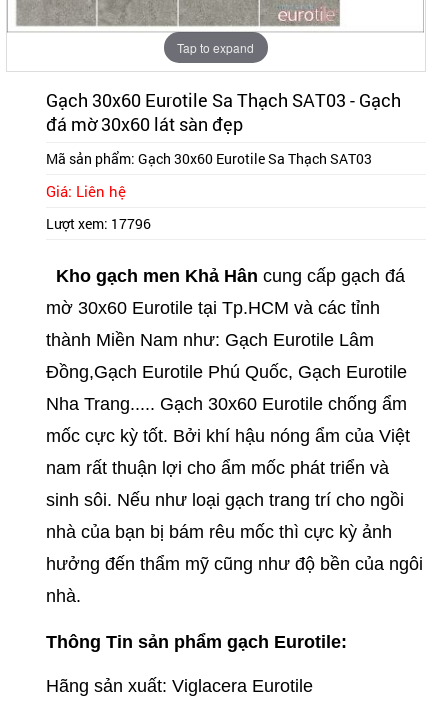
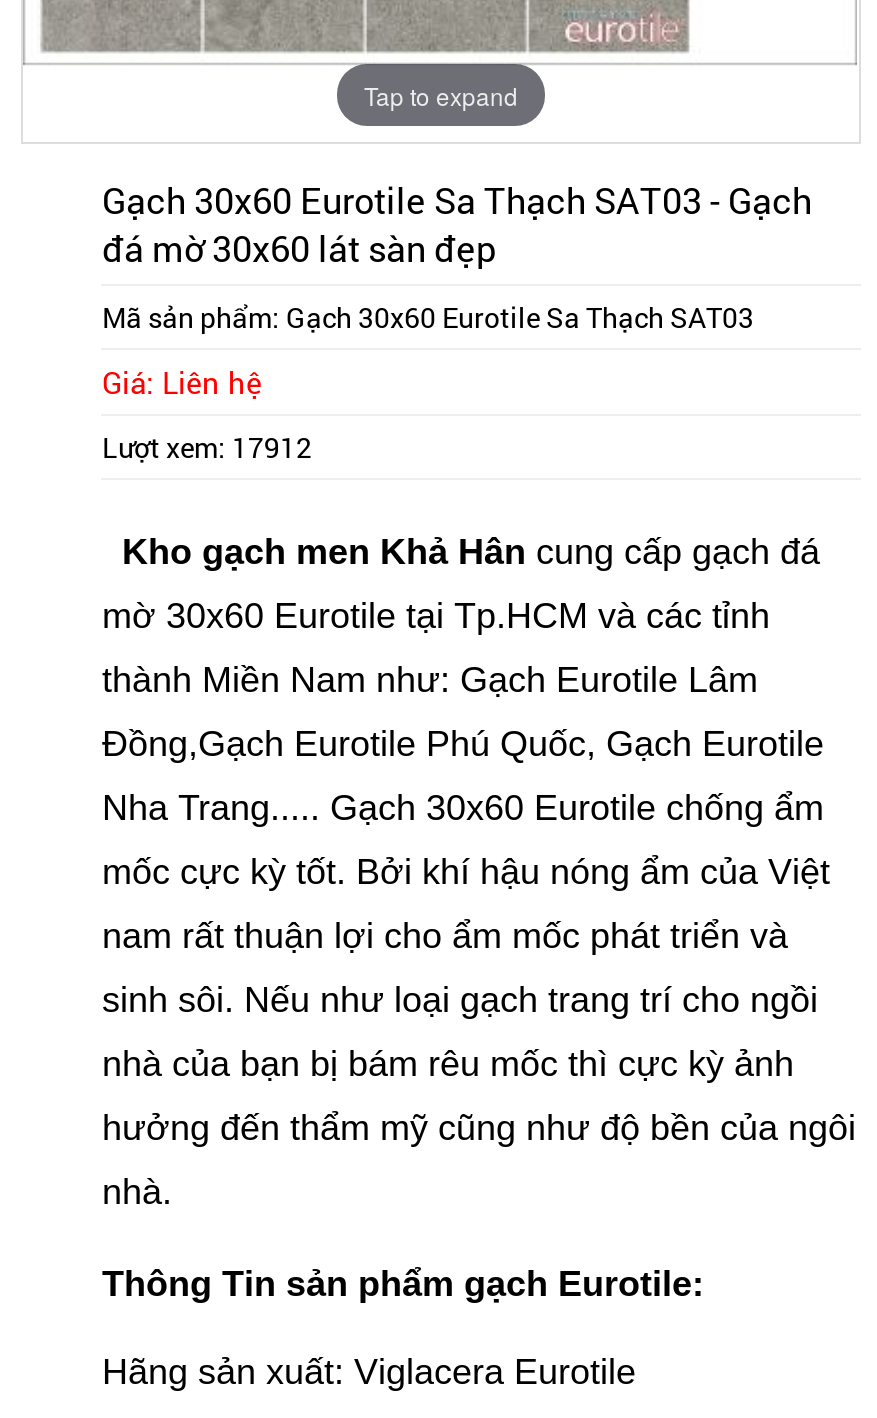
- Lượt xem: 17796
+ Lượt xem: 17912
